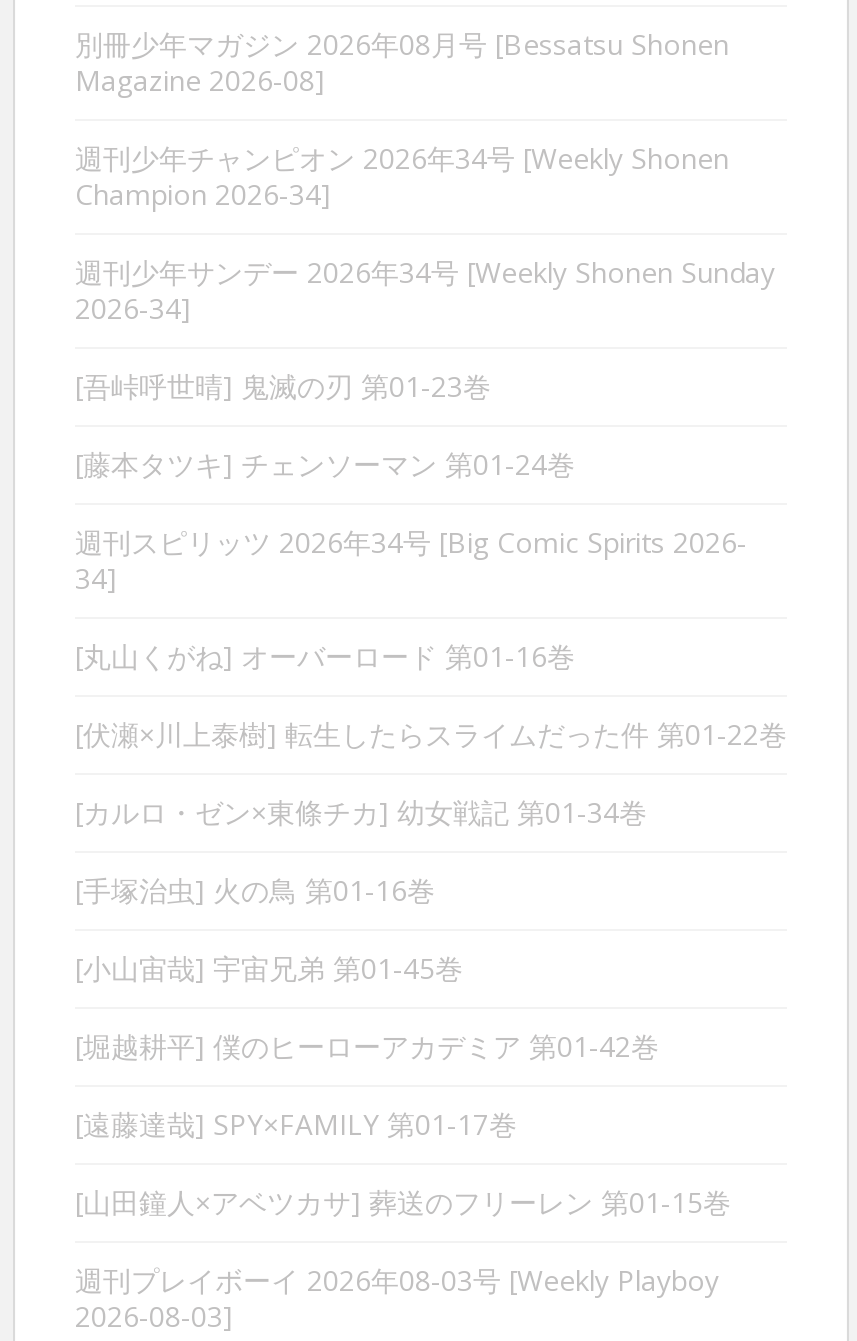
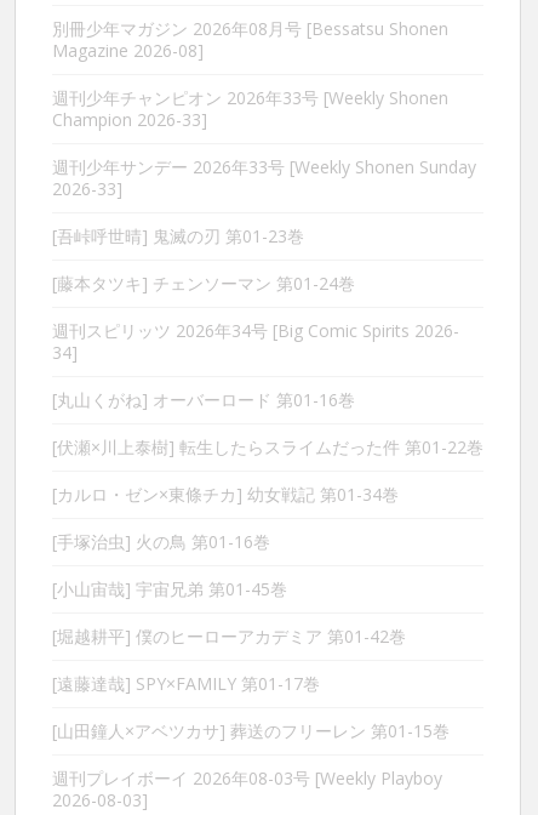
- 週刊少年チャンピオン 2026年34号 [Weekly Shonen
+ 週刊少年チャンピオン 2026年33号 [Weekly Shonen

- Champion 2026-34]
+ Champion 2026-33]

- 週刊少年サンデー 2026年34号 [Weekly Shonen Sunday
+ 週刊少年サンデー 2026年33号 [Weekly Shonen Sunday

- 2026-34]
+ 2026-33]
